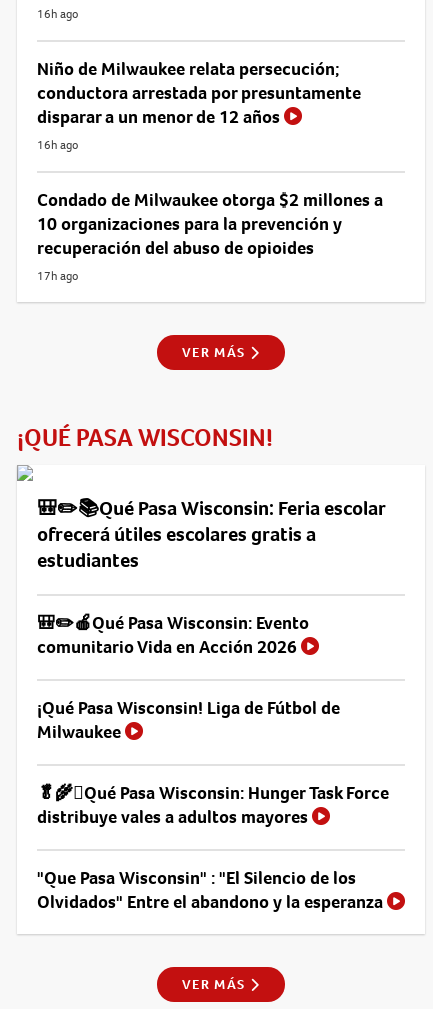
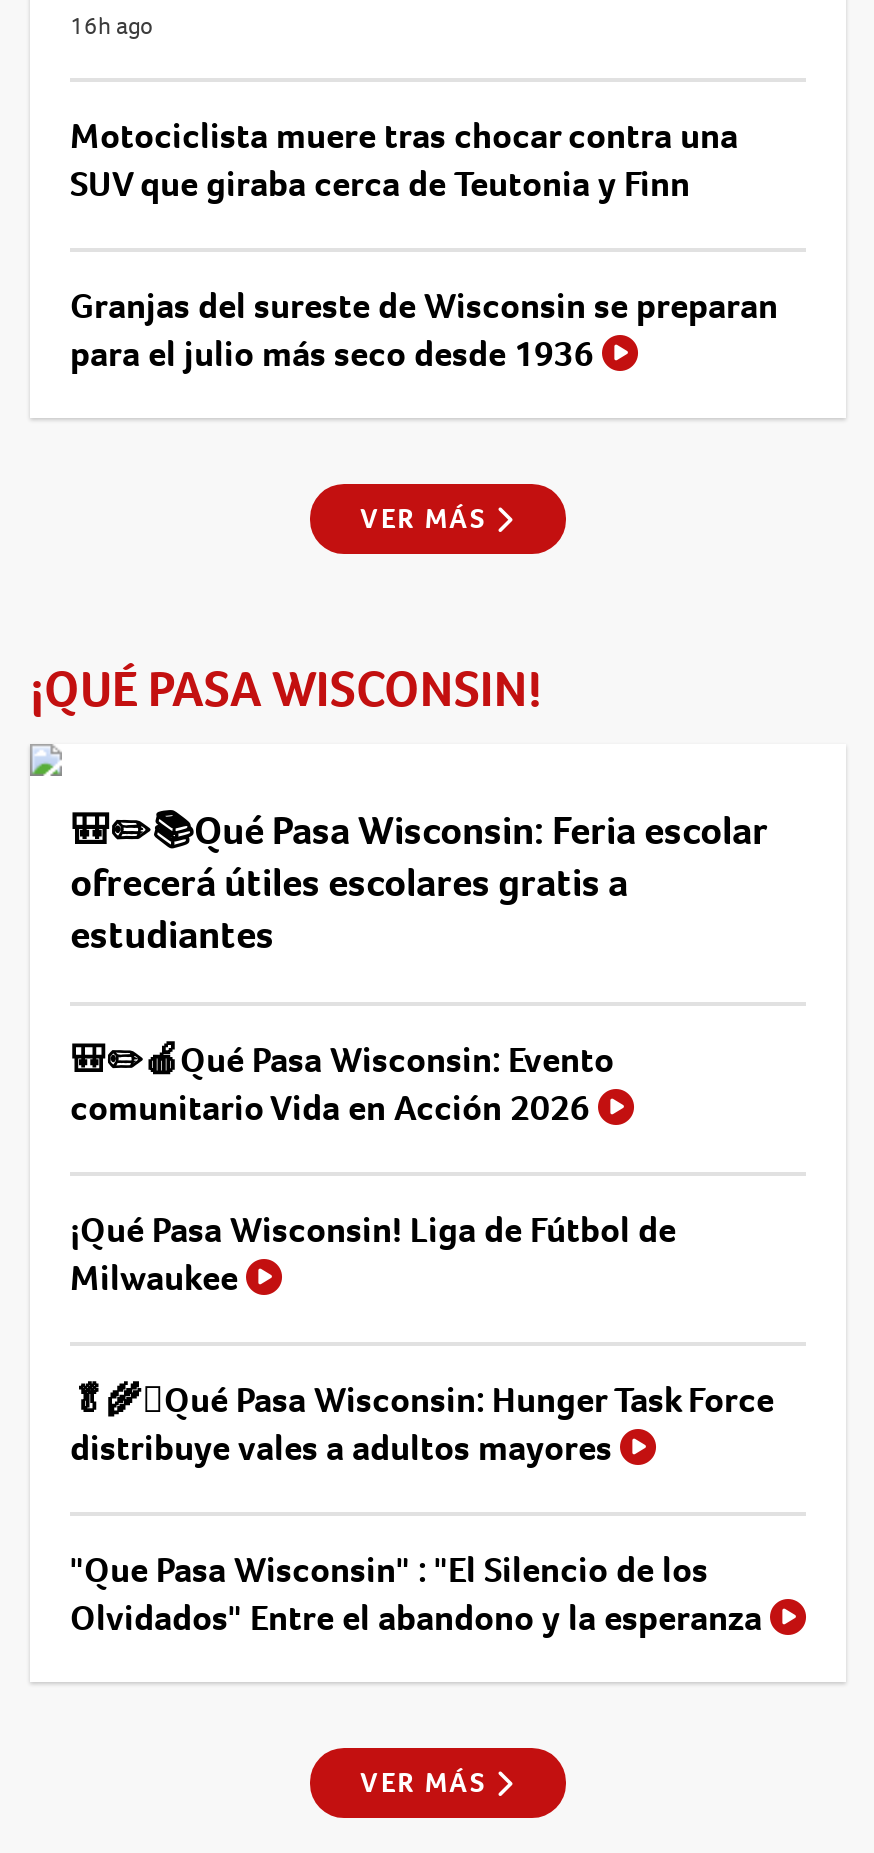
- Niño de Milwaukee relata persecución;
- conductora arrestada por presuntamente
- disparar a un menor de 12 años
- 16h ago
+ Motociclista muere tras chocar contra una
+ SUV que giraba cerca de Teutonia y Finn

- Condado de Milwaukee otorga $2 millones a
- 10 organizaciones para la prevención y
- recuperación del abuso de opioides
- 17h ago
+ Granjas del sureste de Wisconsin se preparan
+ para el julio más seco desde 1936
